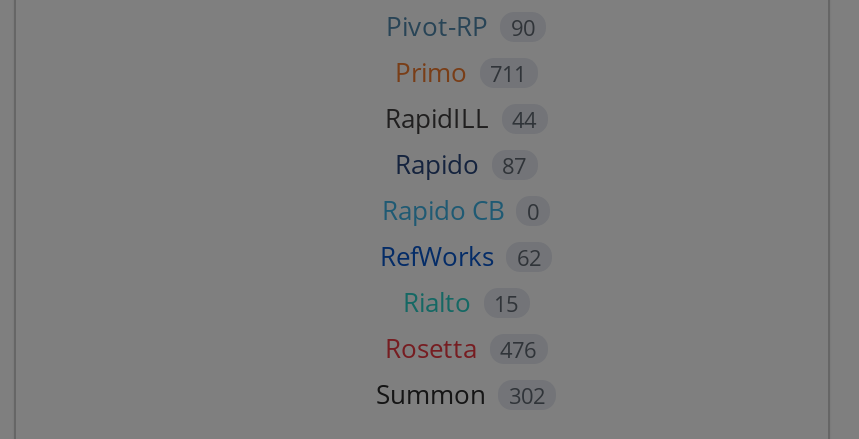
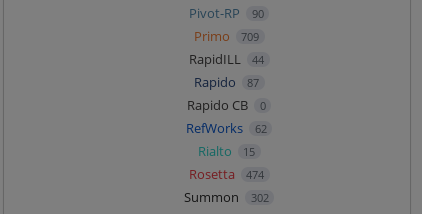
- Primo 711
+ Primo 709

- Rosetta 476
+ Rosetta 474
